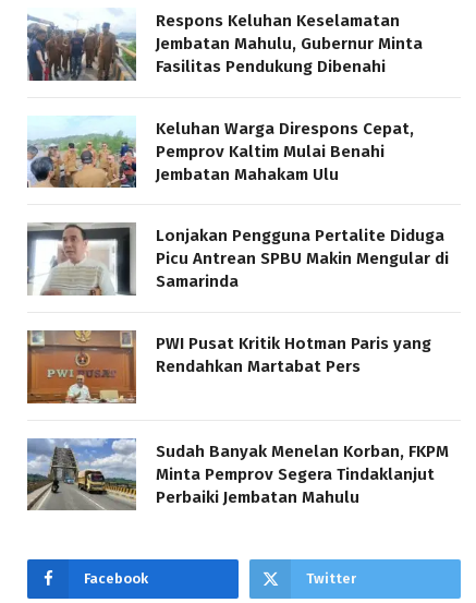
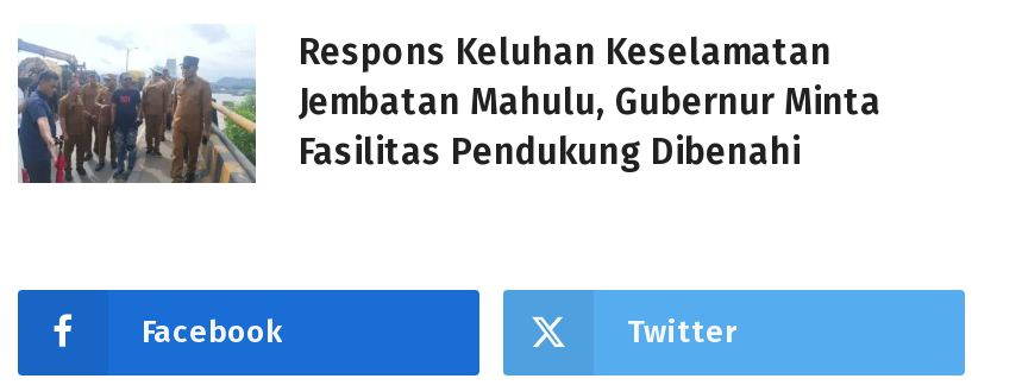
- [image]
- Keluhan Warga Direspons Cepat,
- Pemprov Kaltim Mulai Benahi
- Jembatan Mahakam Ulu
- Lonjakan Pengguna Pertalite Diduga
- Picu Antrean SPBU Makin Mengular di
- Samarinda
- PWI Pusat Kritik Hotman Paris yang
- Rendahkan Martabat Pers

- [image]

- [image]

- [image]
- Sudah Banyak Menelan Korban, FKPM
- Minta Pemprov Segera Tindaklanjut
- Perbaiki Jembatan Mahulu
